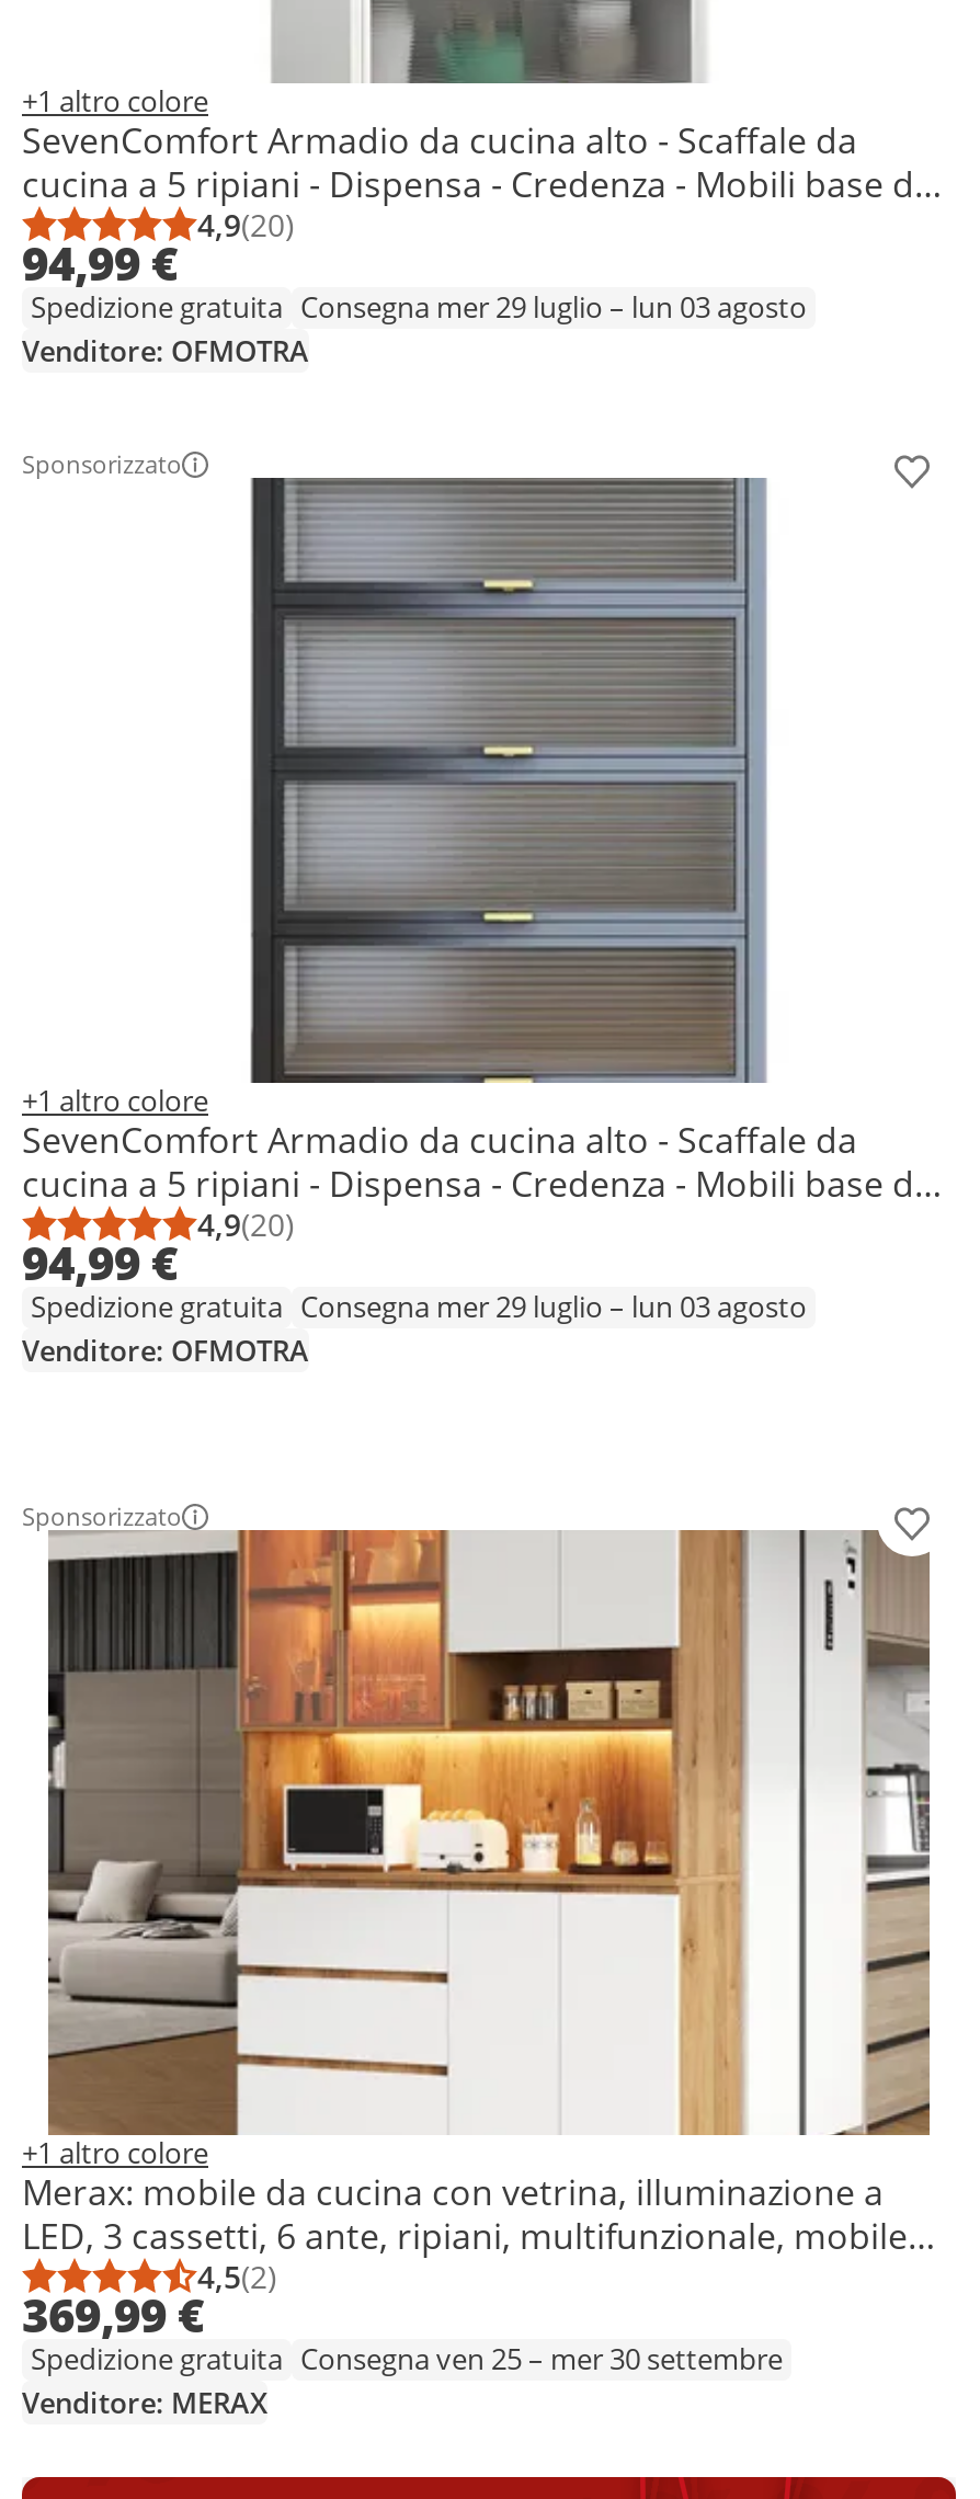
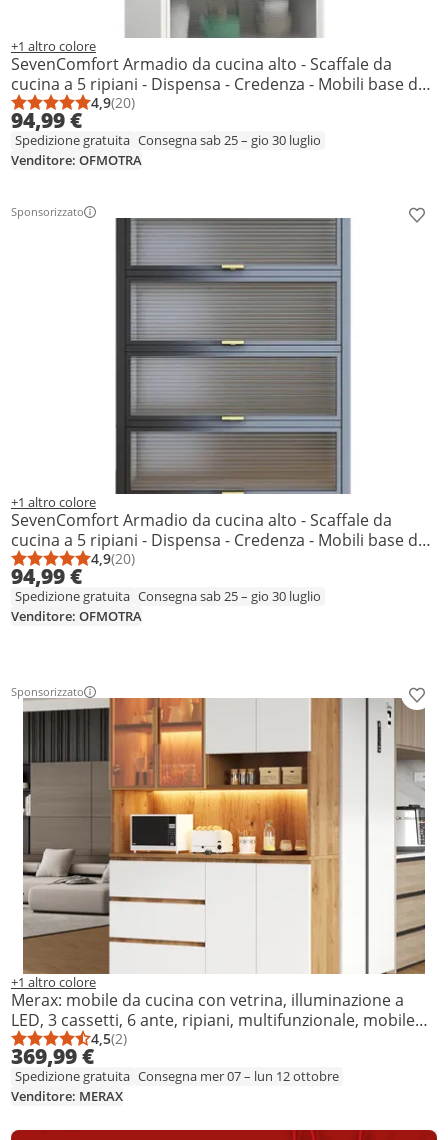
- Spedizione gratuita Consegna mer 29 luglio – lun 03 agosto
+ Spedizione gratuita Consegna sab 25 – gio 30 luglio

- Spedizione gratuita Consegna mer 29 luglio – lun 03 agosto
+ Spedizione gratuita Consegna sab 25 – gio 30 luglio

- Spedizione gratuita Consegna ven 25 – mer 30 settembre
+ Spedizione gratuita Consegna mer 07 – lun 12 ottobre
